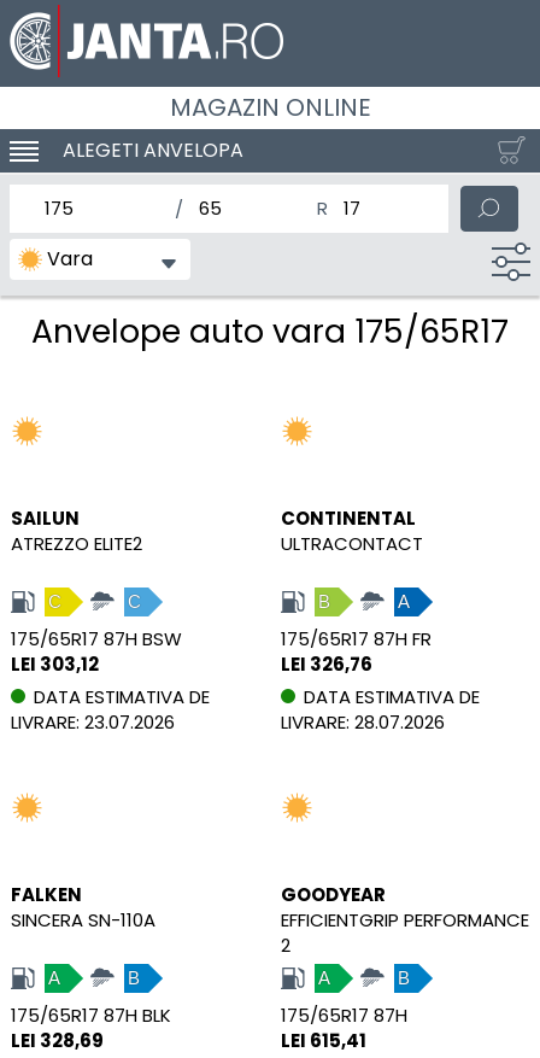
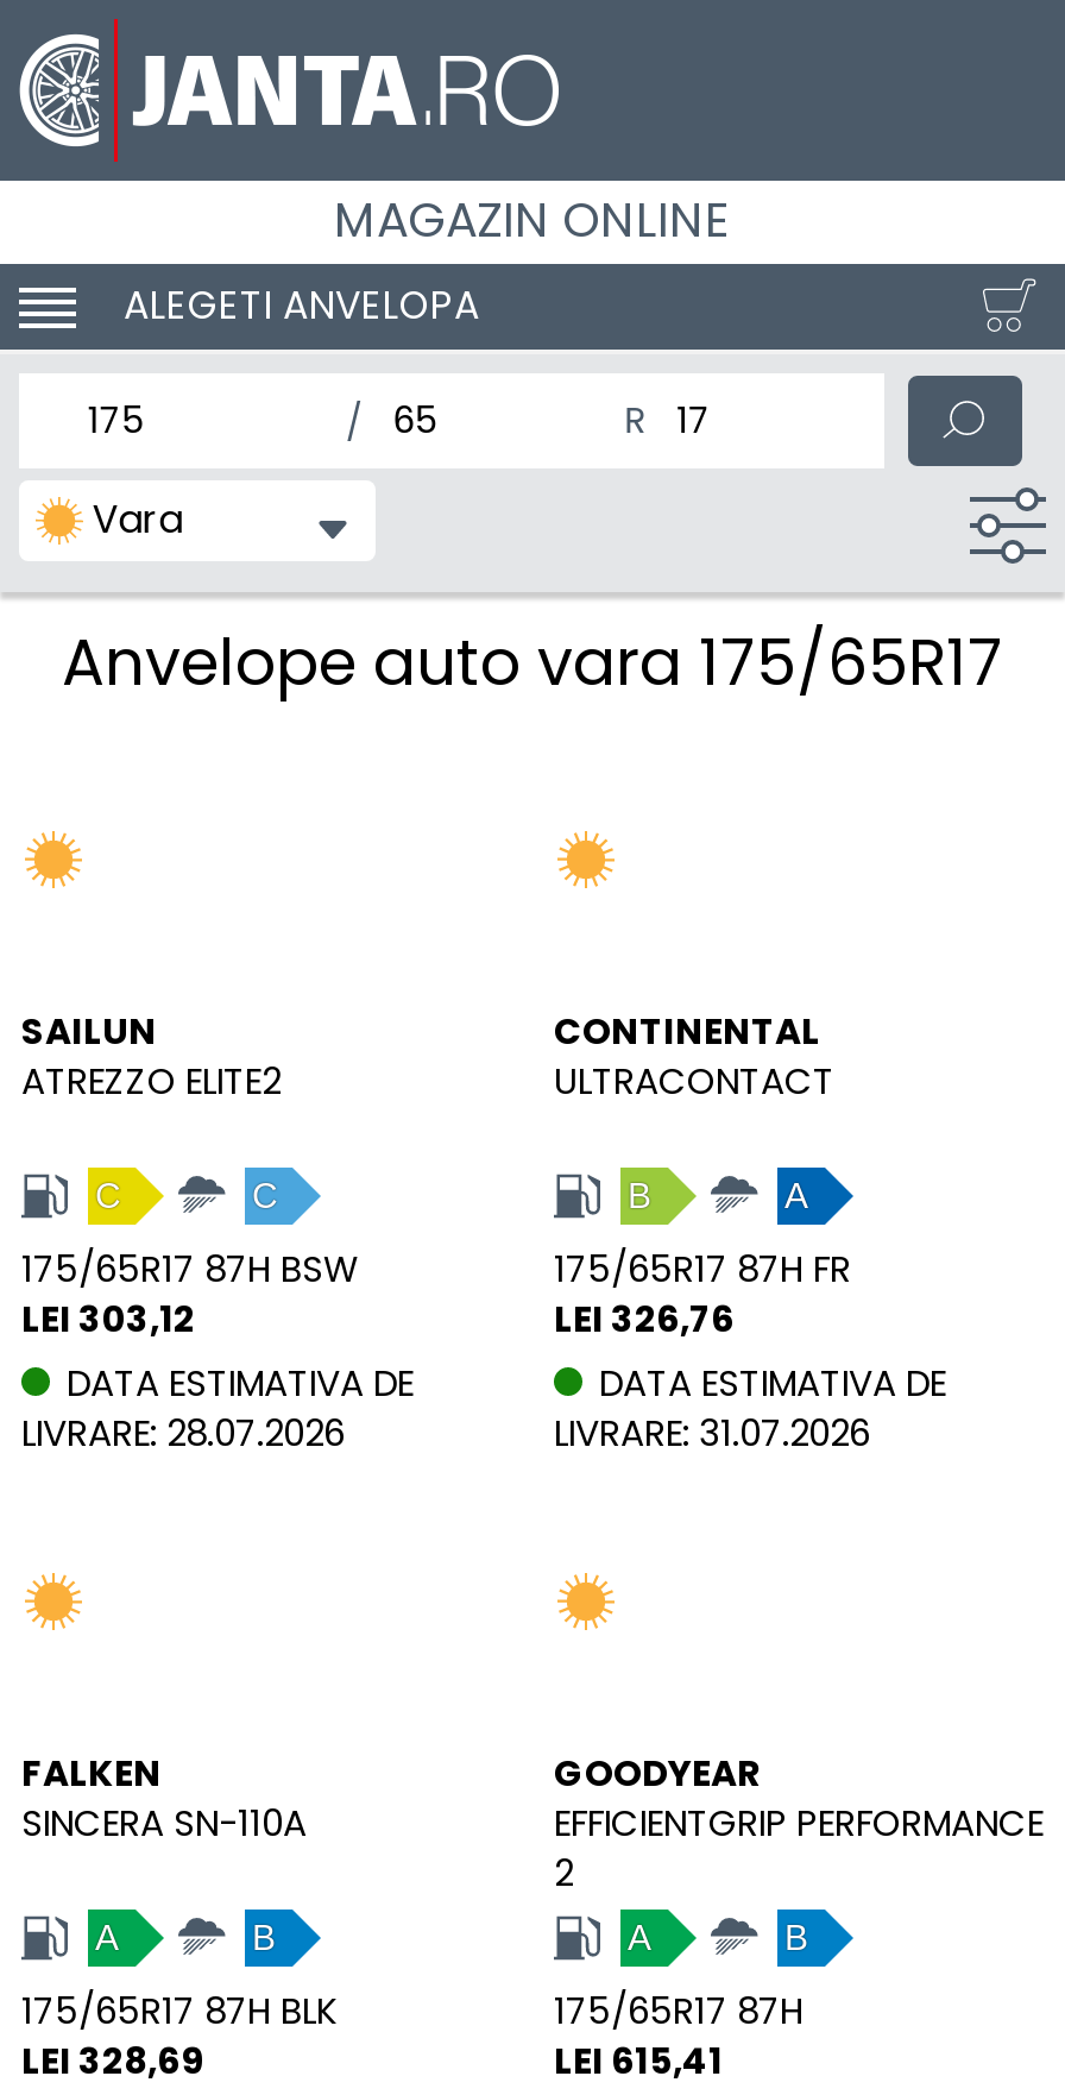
- LIVRARE: 23.07.2026
+ LIVRARE: 28.07.2026

- LIVRARE: 28.07.2026
+ LIVRARE: 31.07.2026
